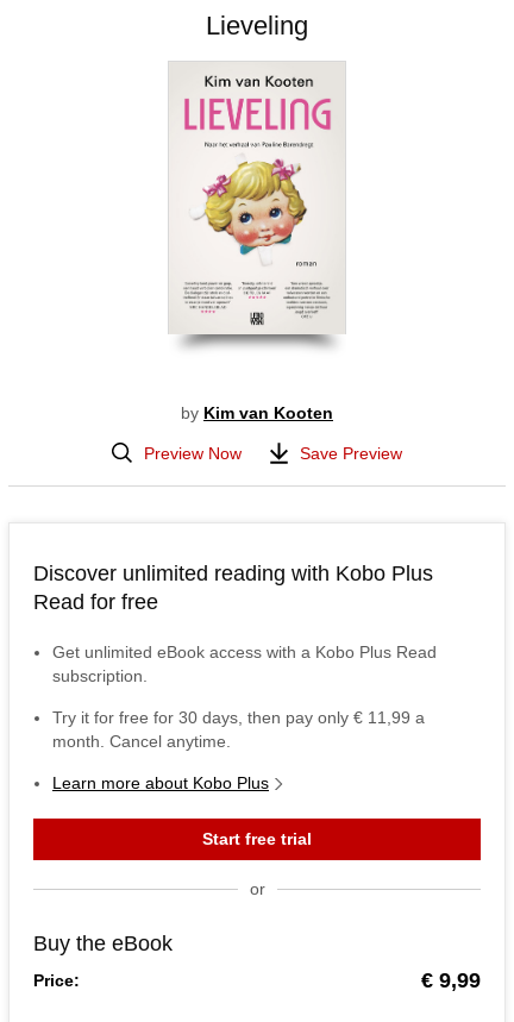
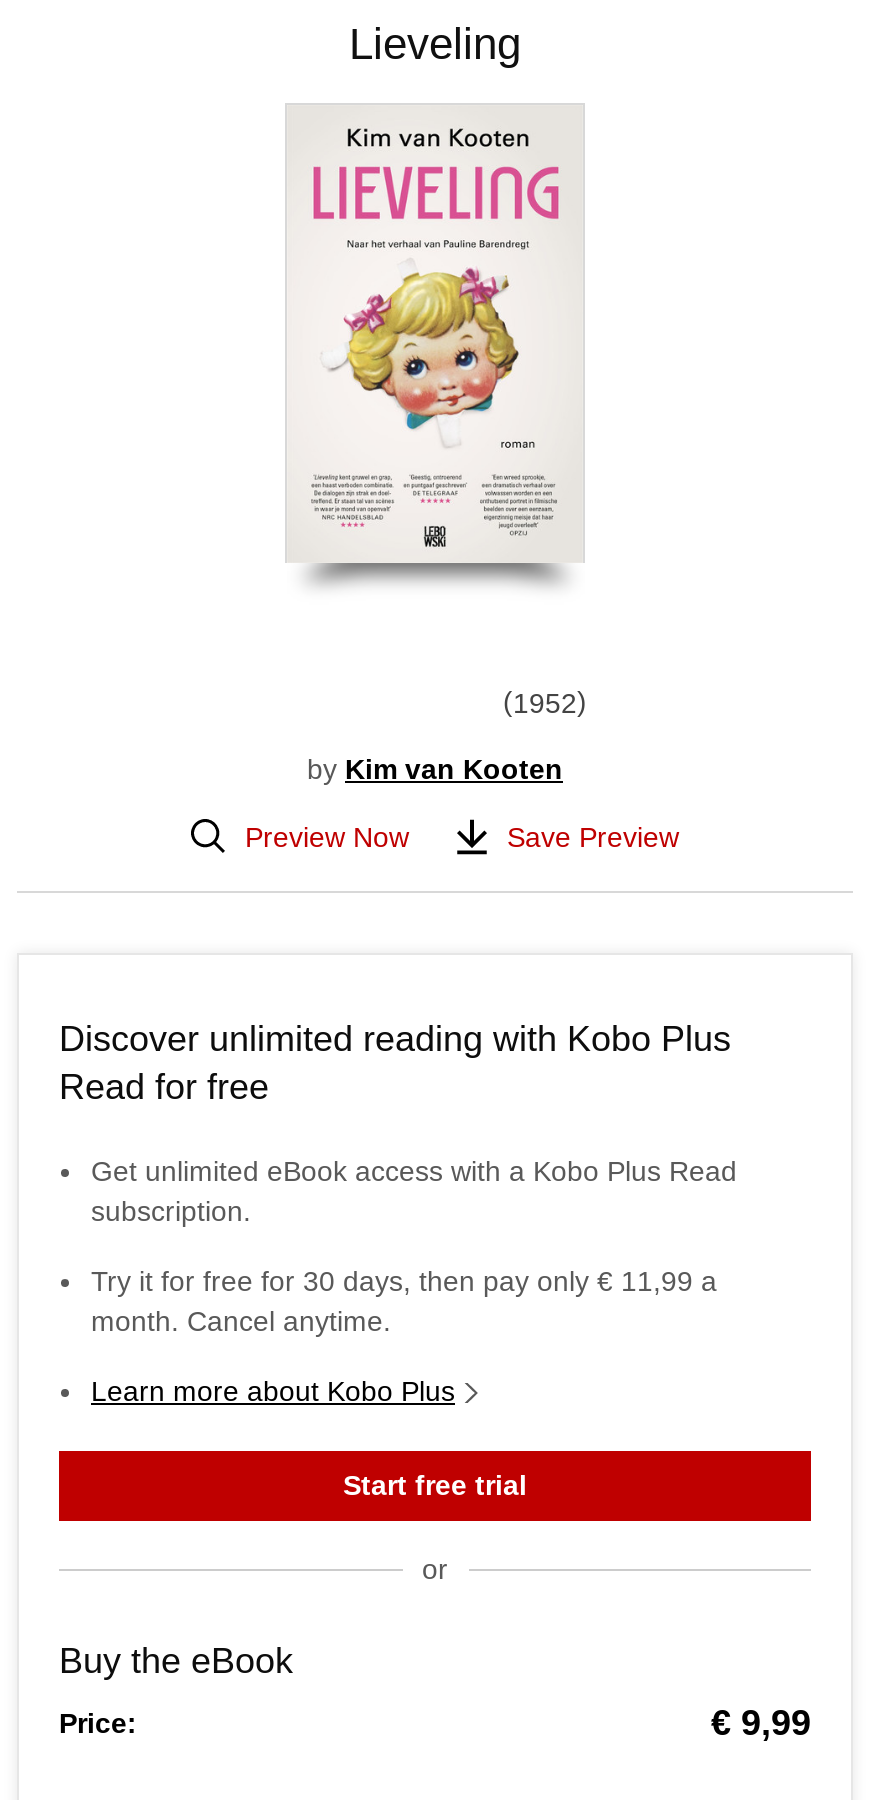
+ 1952
